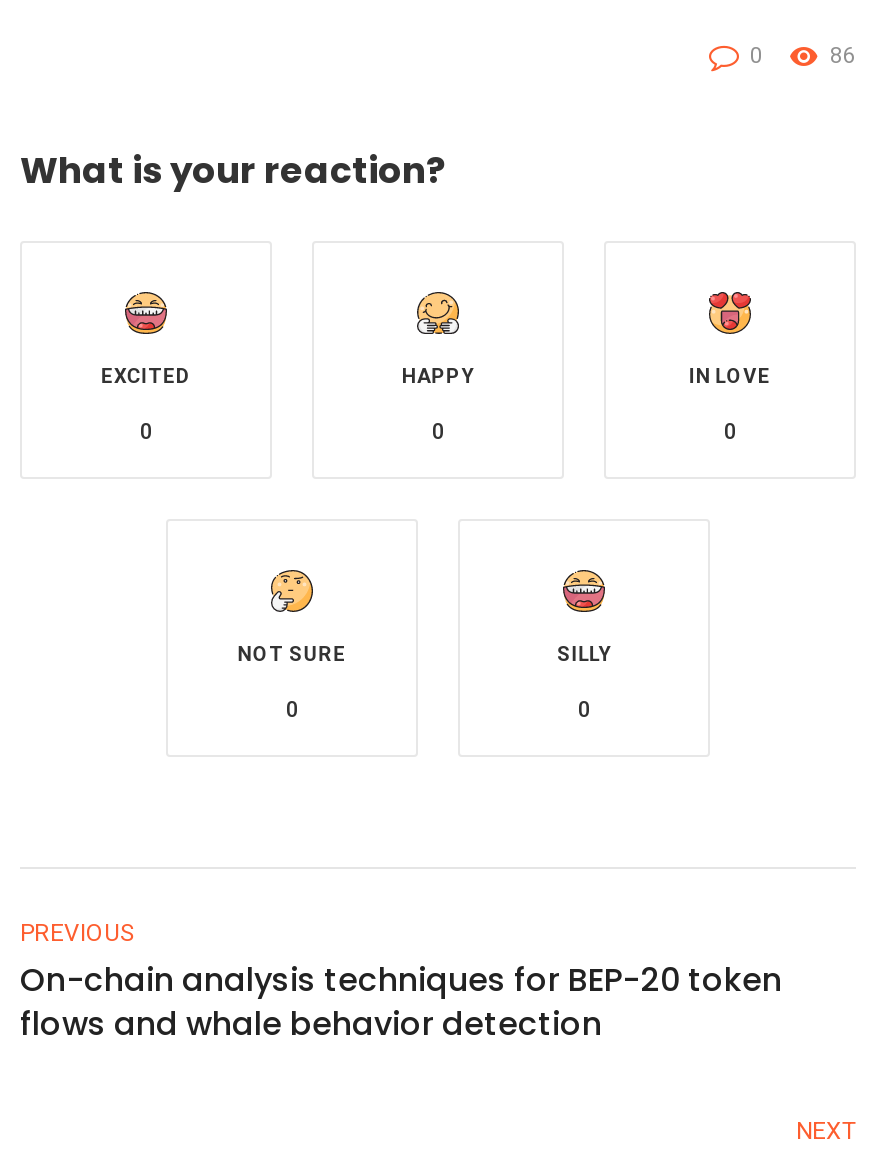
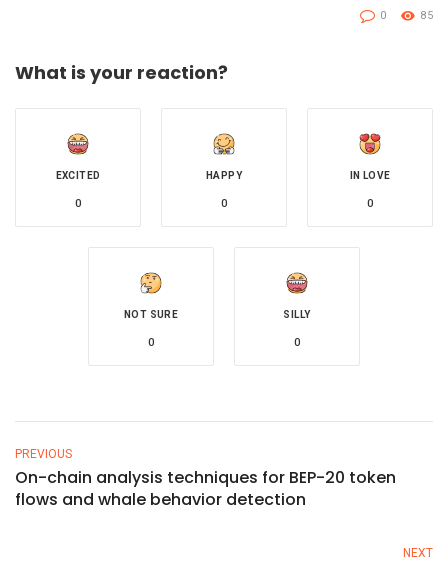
- 86
+ 85
